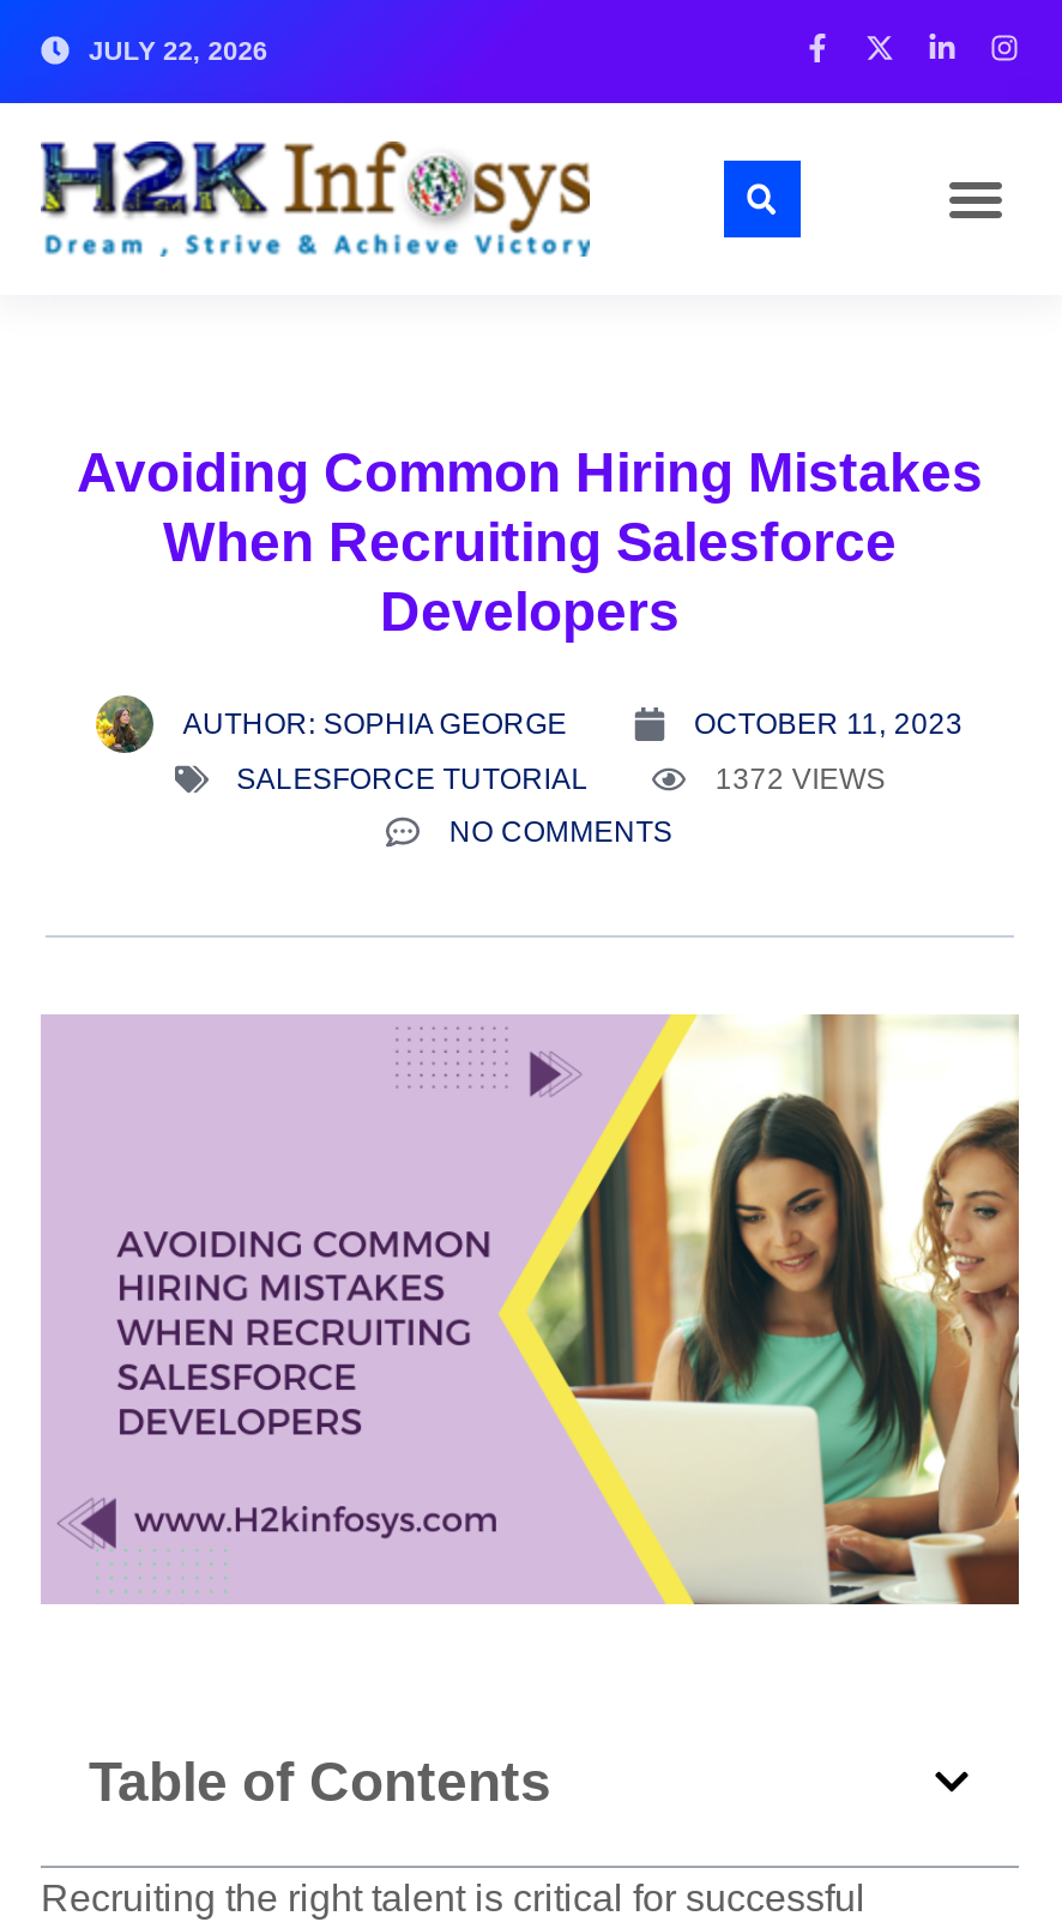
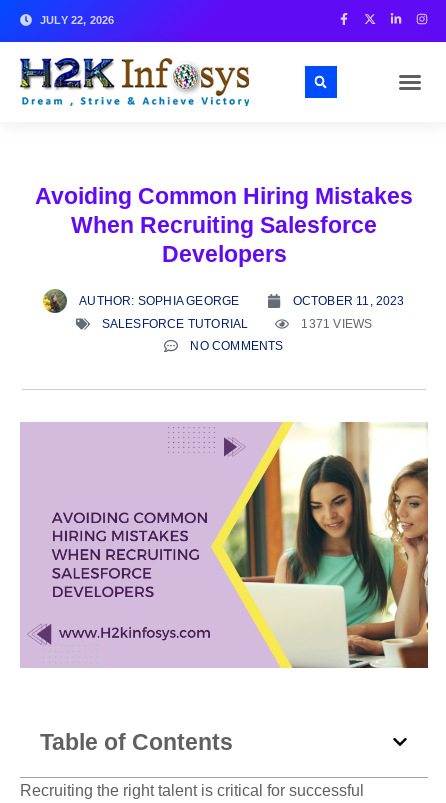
- 1372 VIEWS
+ 1371 VIEWS
